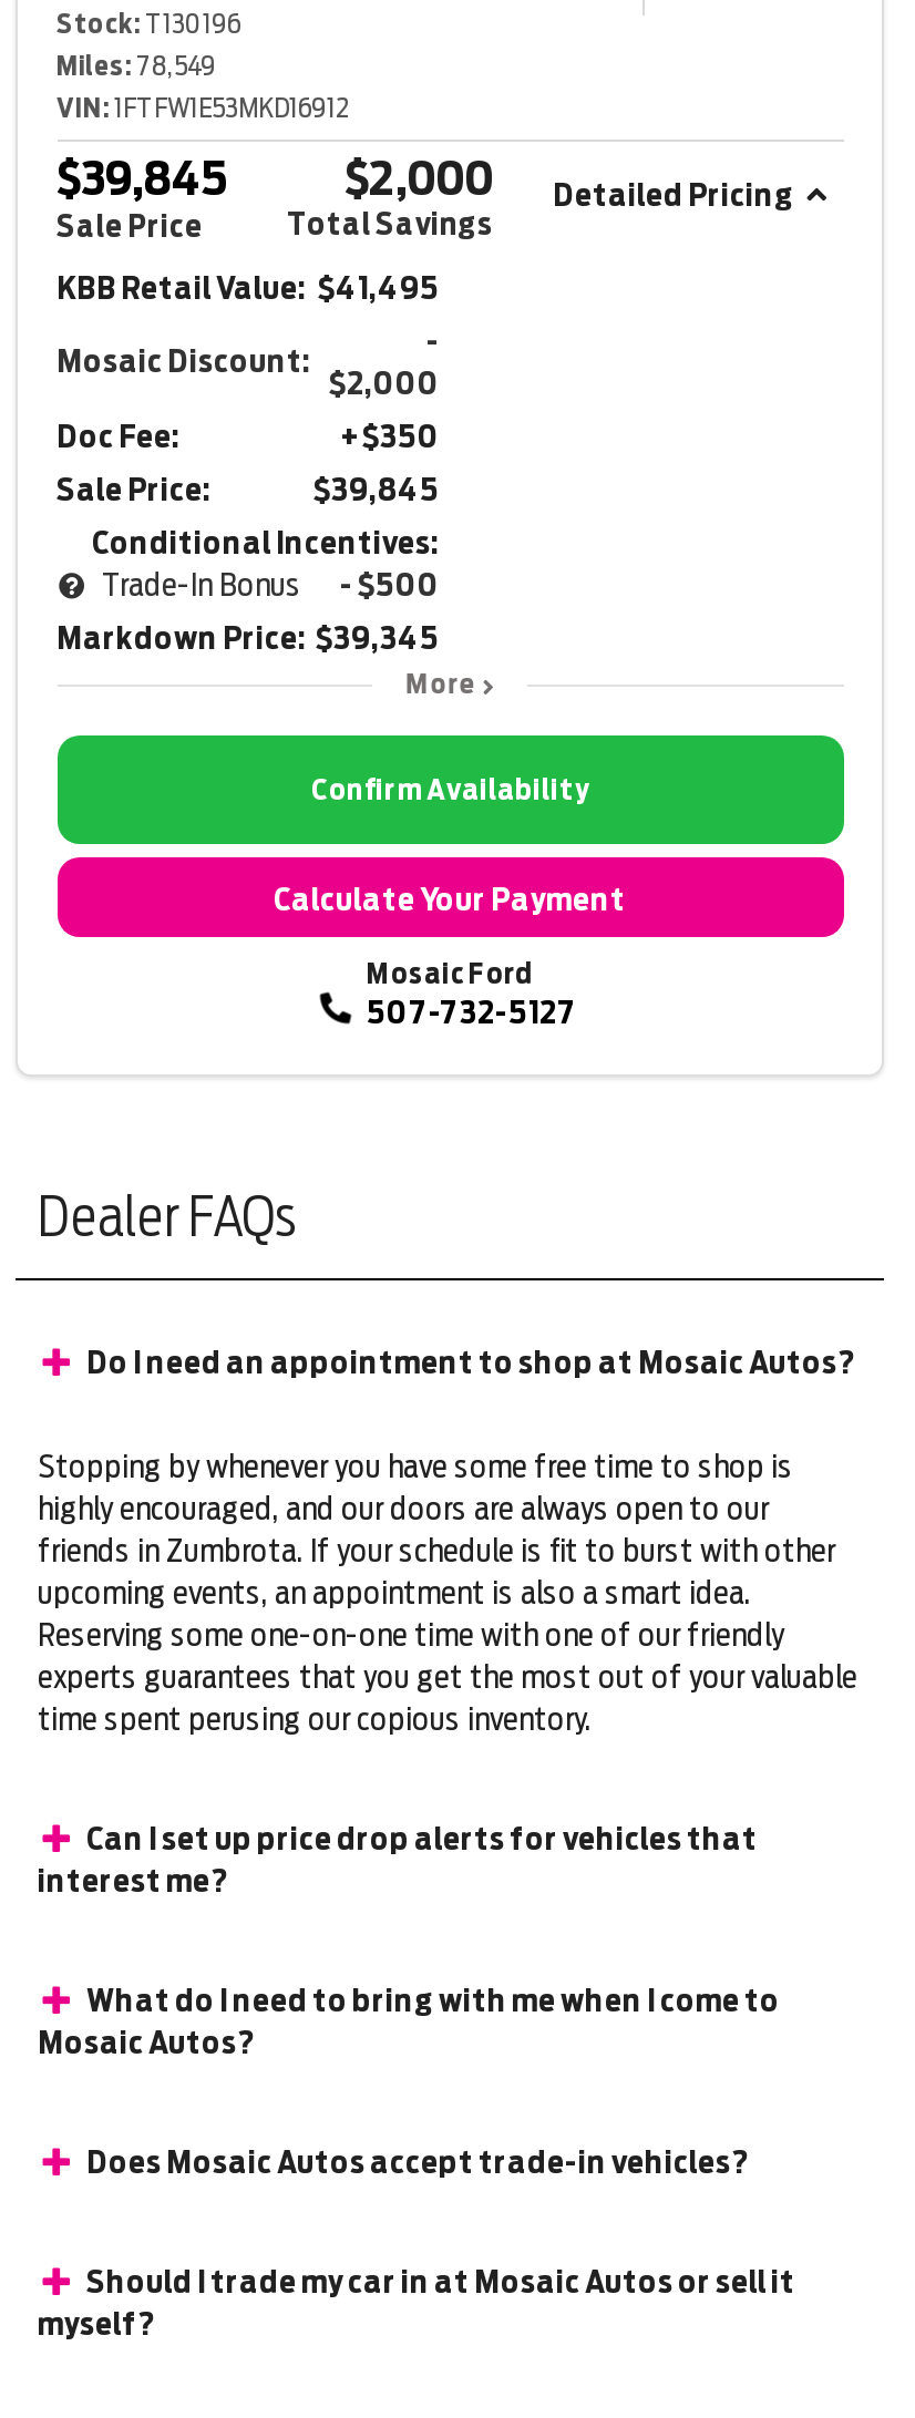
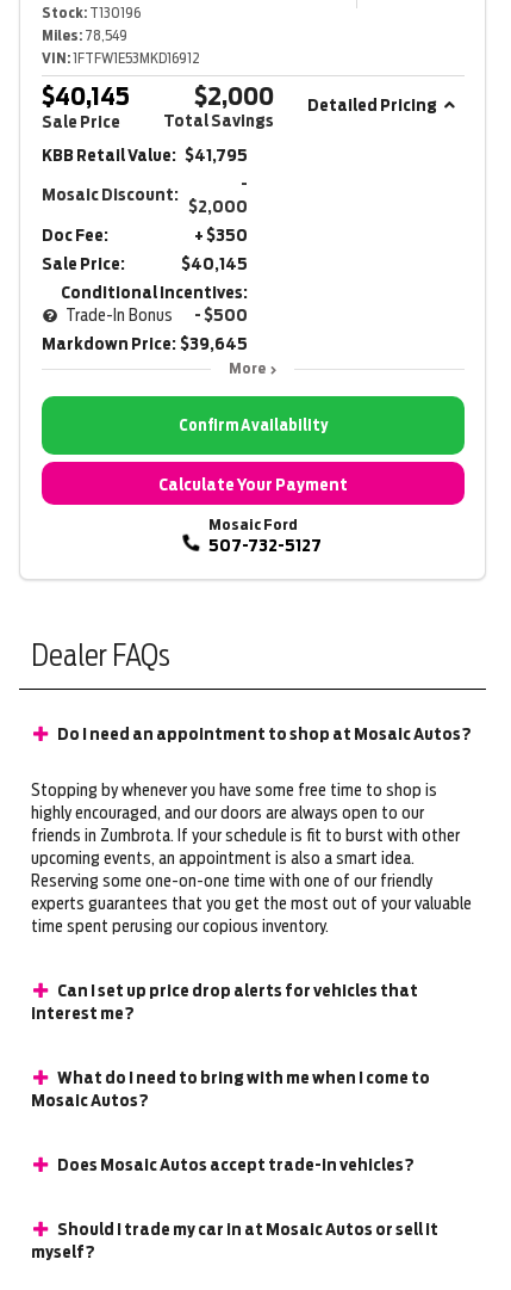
- $39,845
+ $40,145

- KBB Retail Value: $41,495
+ KBB Retail Value: $41,795

- $39,845
+ $40,145

- Markdown Price: $39,345
+ Markdown Price: $39,645
